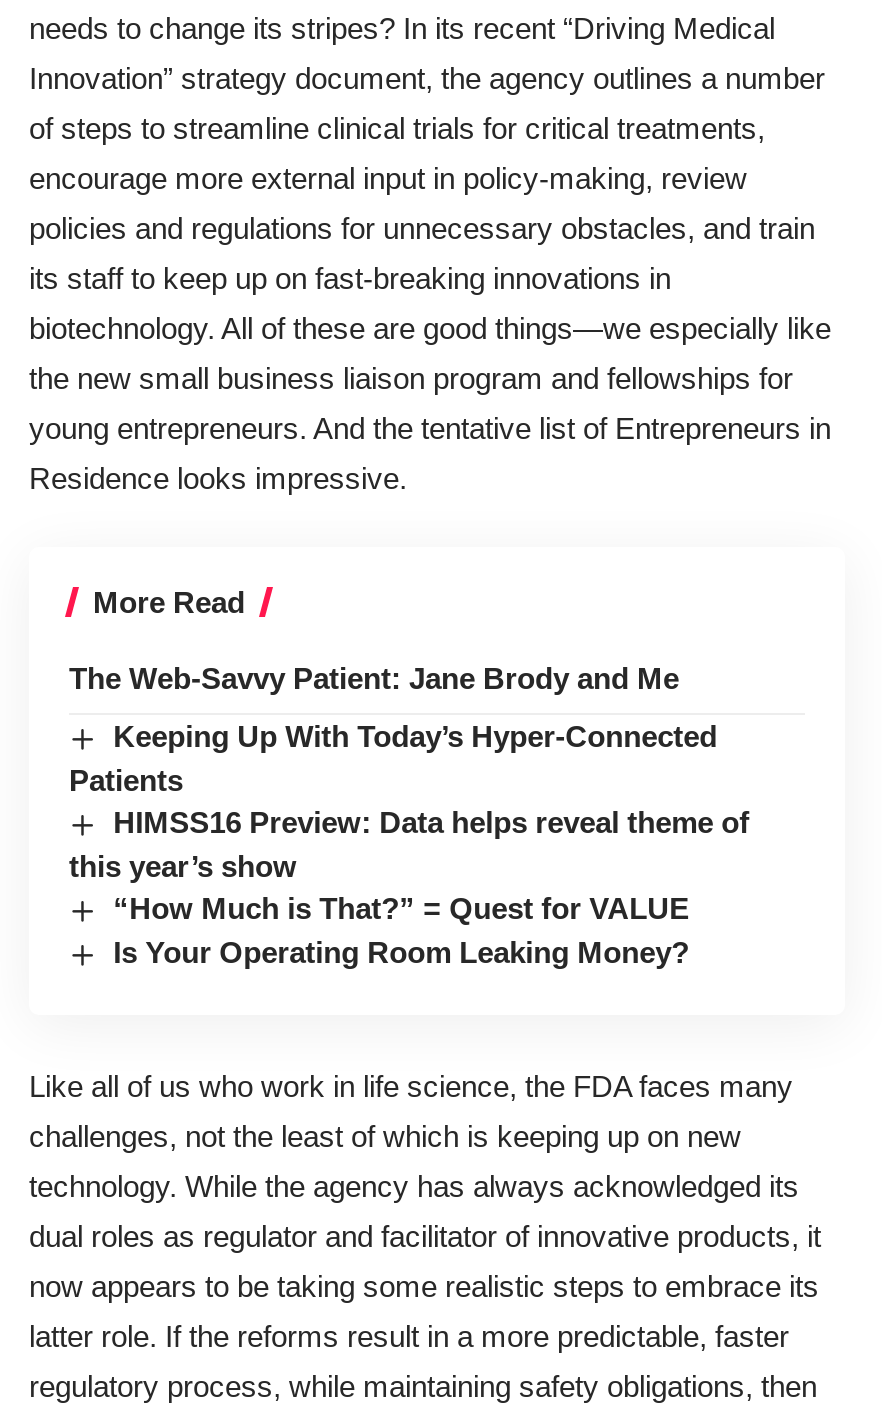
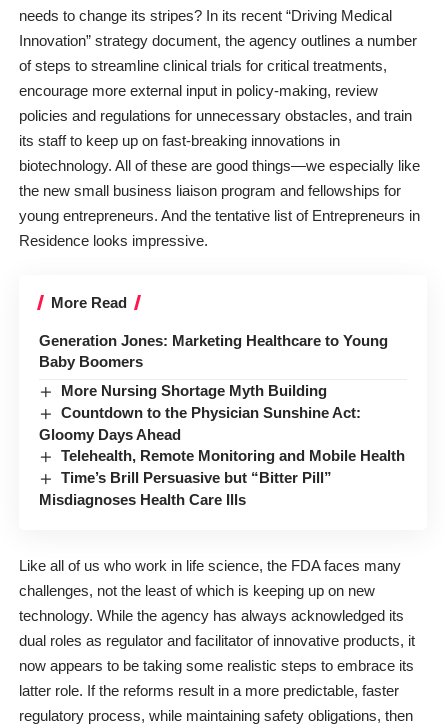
- The Web-Savvy Patient: Jane Brody and Me
+ Generation Jones: Marketing Healthcare to Young
+ Baby Boomers

- Keeping Up With Today’s Hyper-Connected
- Patients
- HIMSS16 Preview: Data helps reveal theme of
- this year’s show
- “How Much is That?” = Quest for VALUE
- Is Your Operating Room Leaking Money?
+ More Nursing Shortage Myth Building
+ Countdown to the Physician Sunshine Act:
+ Gloomy Days Ahead
+ Telehealth, Remote Monitoring and Mobile Health
+ Time’s Brill Persuasive but “Bitter Pill”
+ Misdiagnoses Health Care Ills
